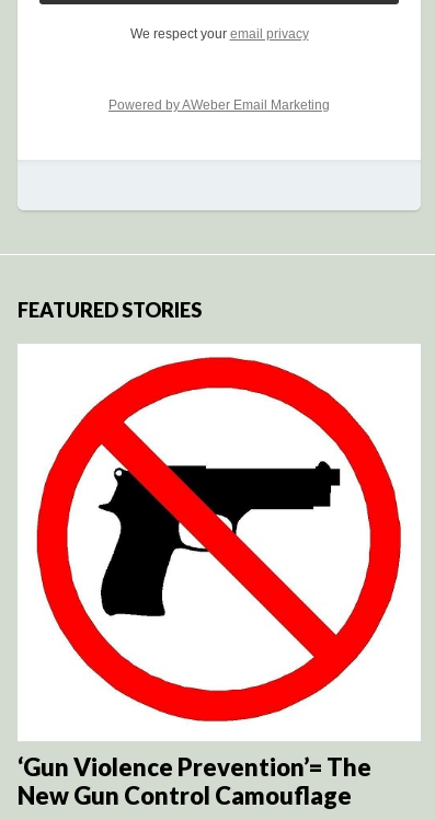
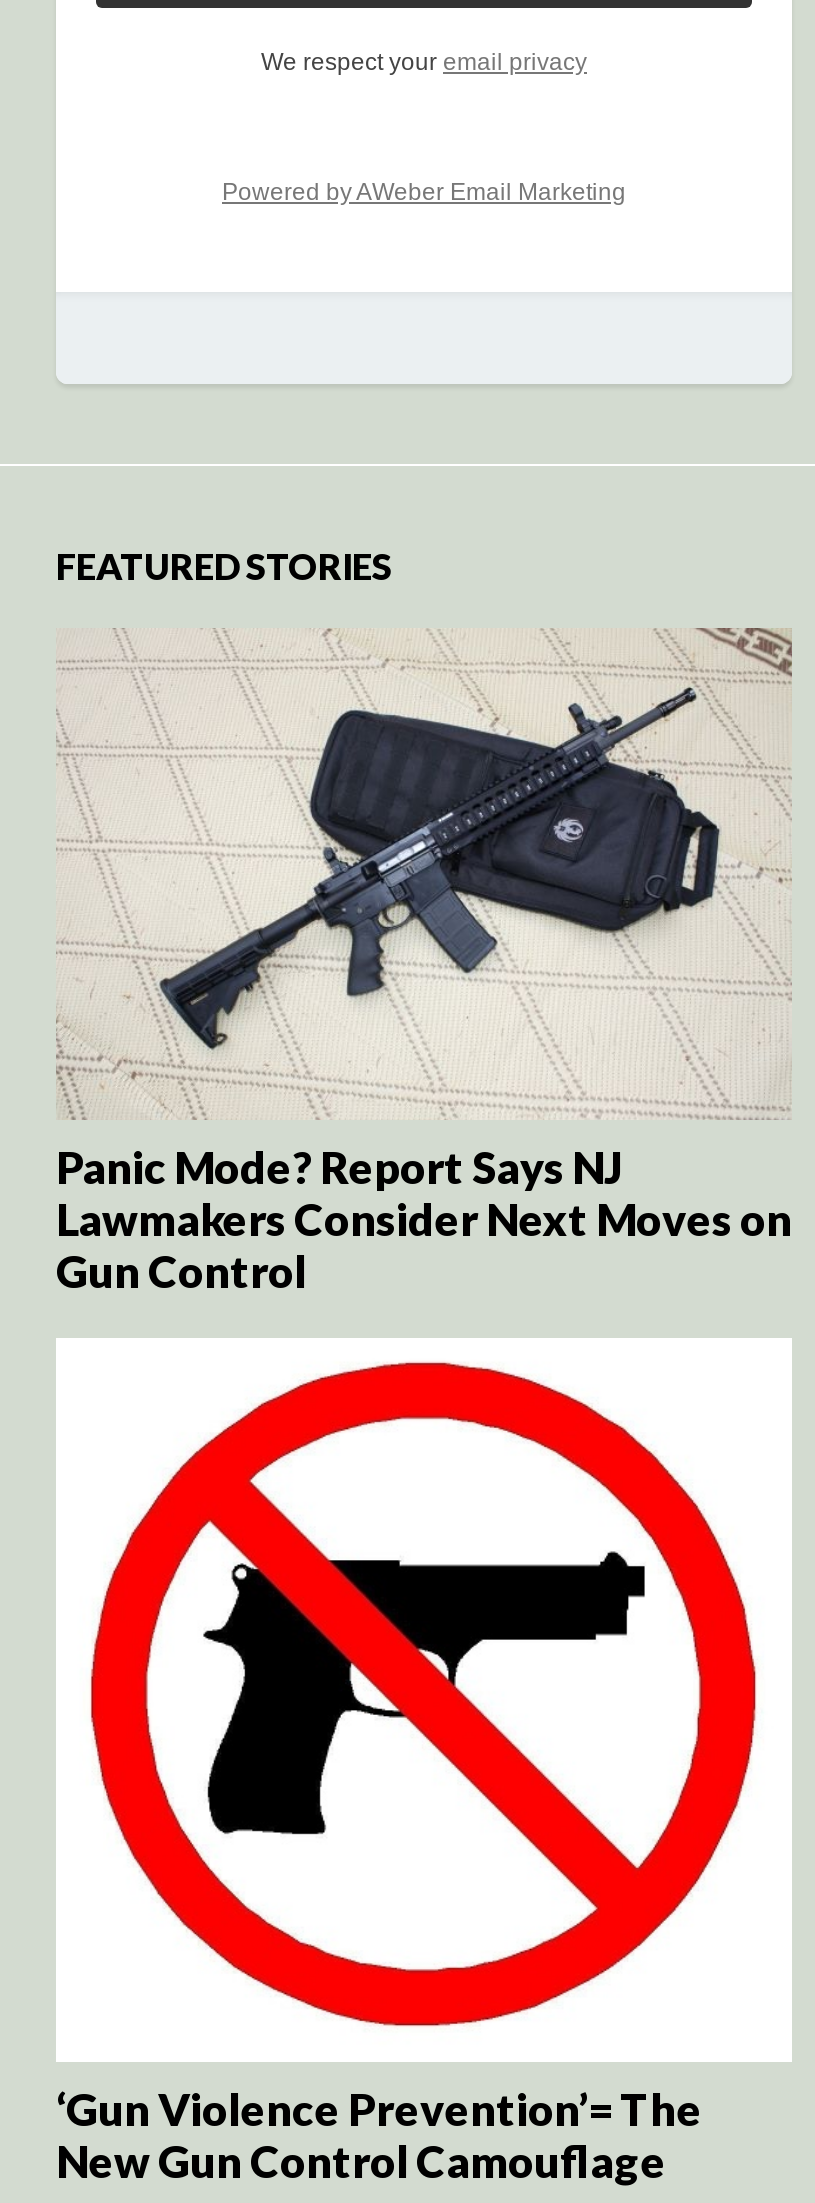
+ [image]
+ Panic Mode? Report Says NJ
+ Lawmakers Consider Next Moves on
+ Gun Control
